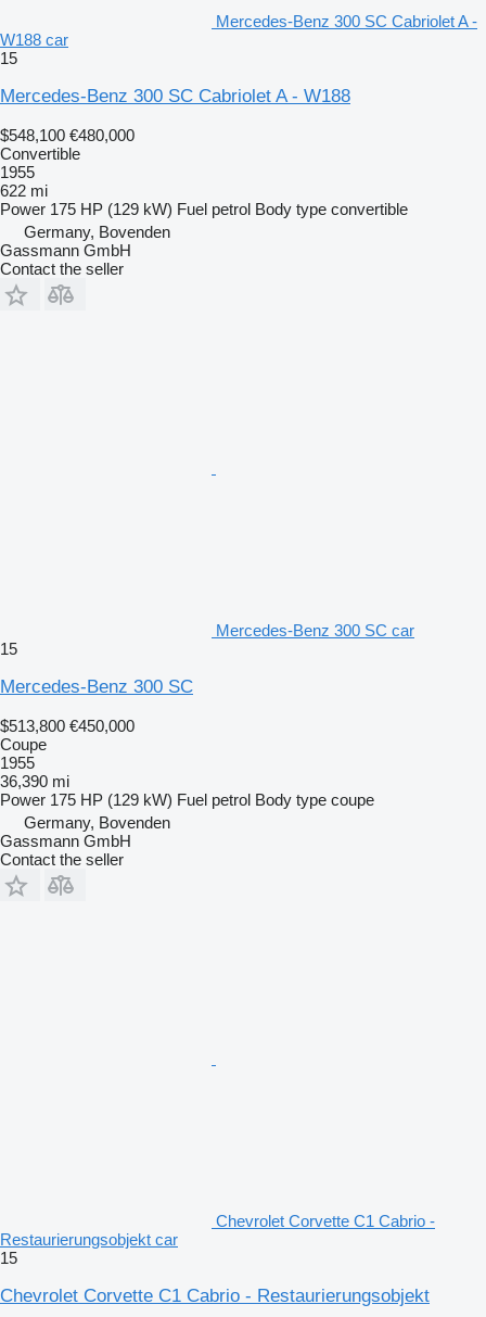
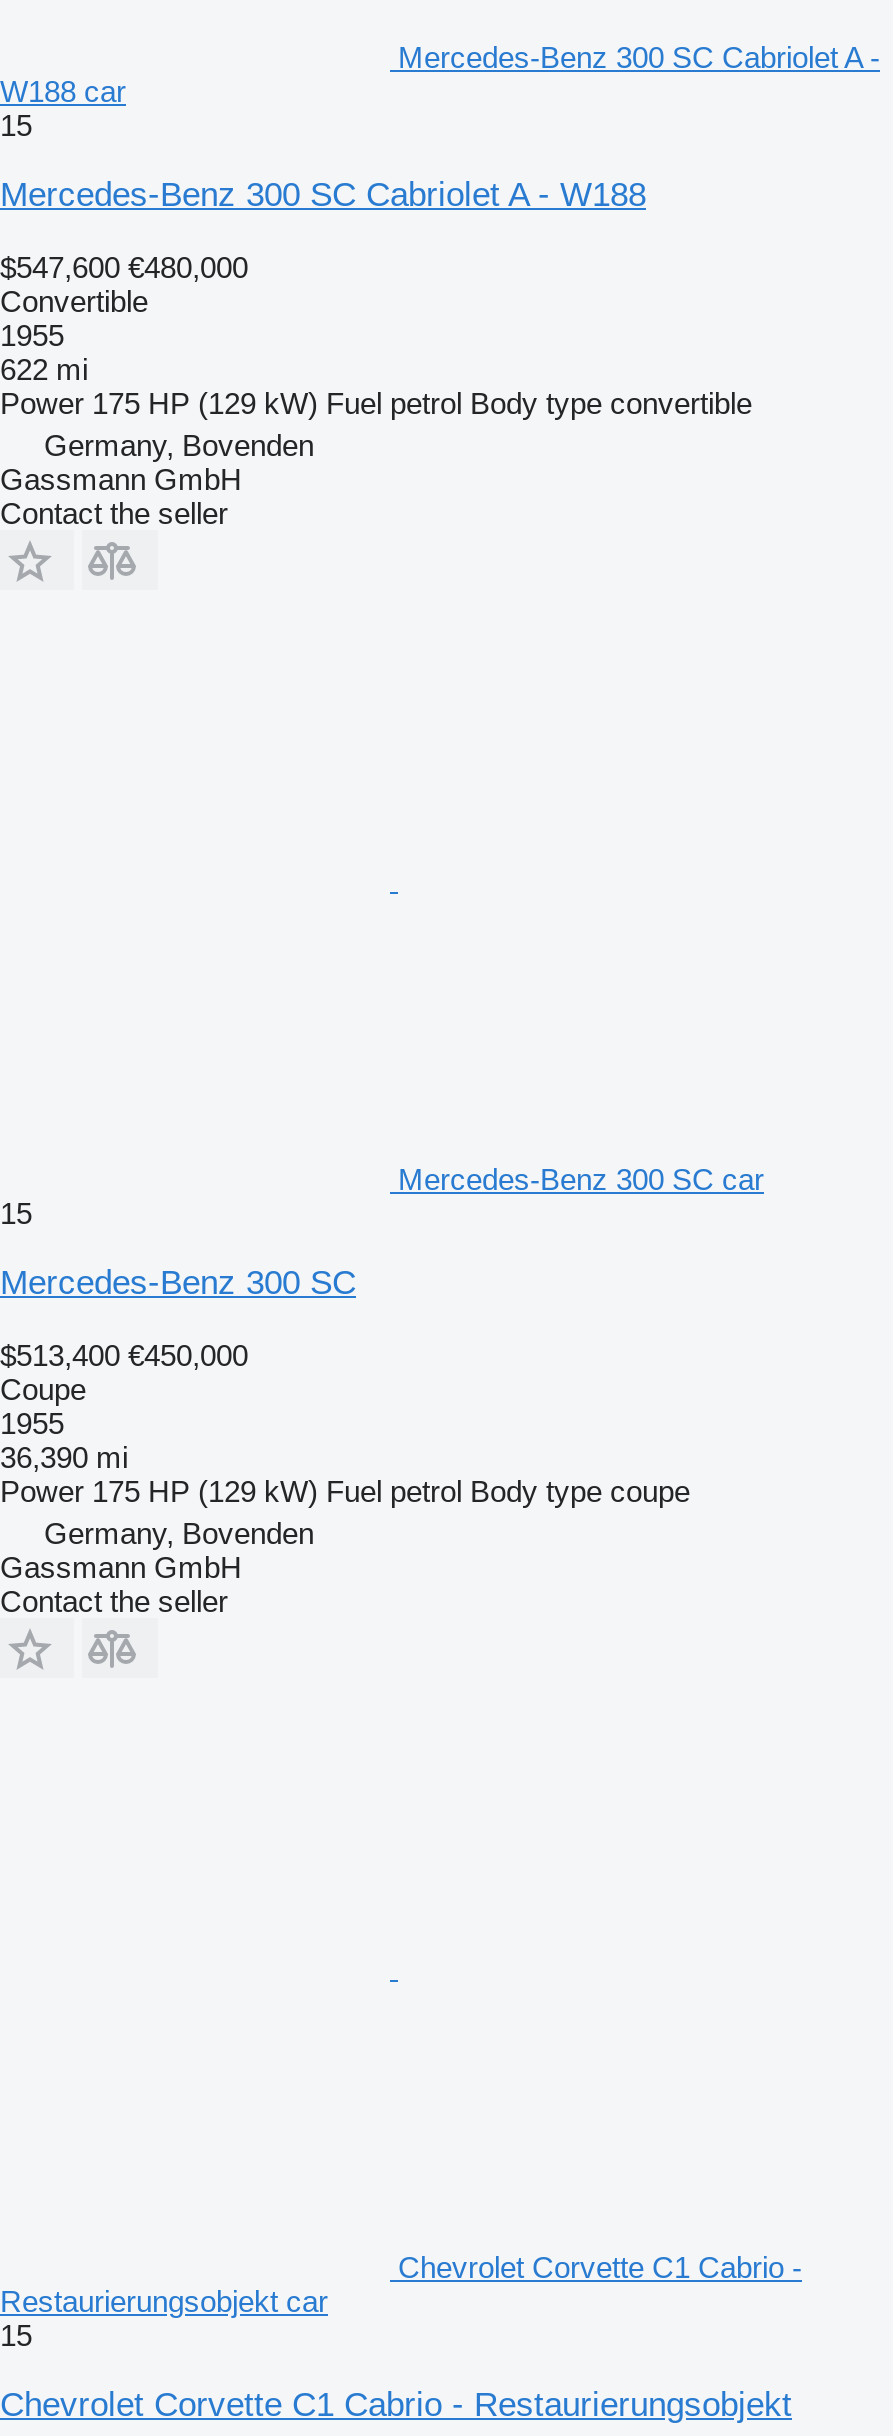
- $548,100 €480,000
+ $547,600 €480,000

- $513,800 €450,000
+ $513,400 €450,000
